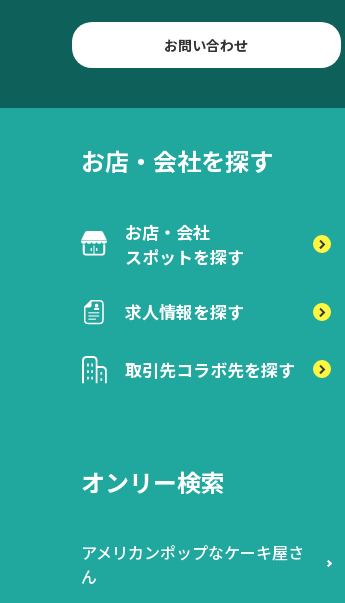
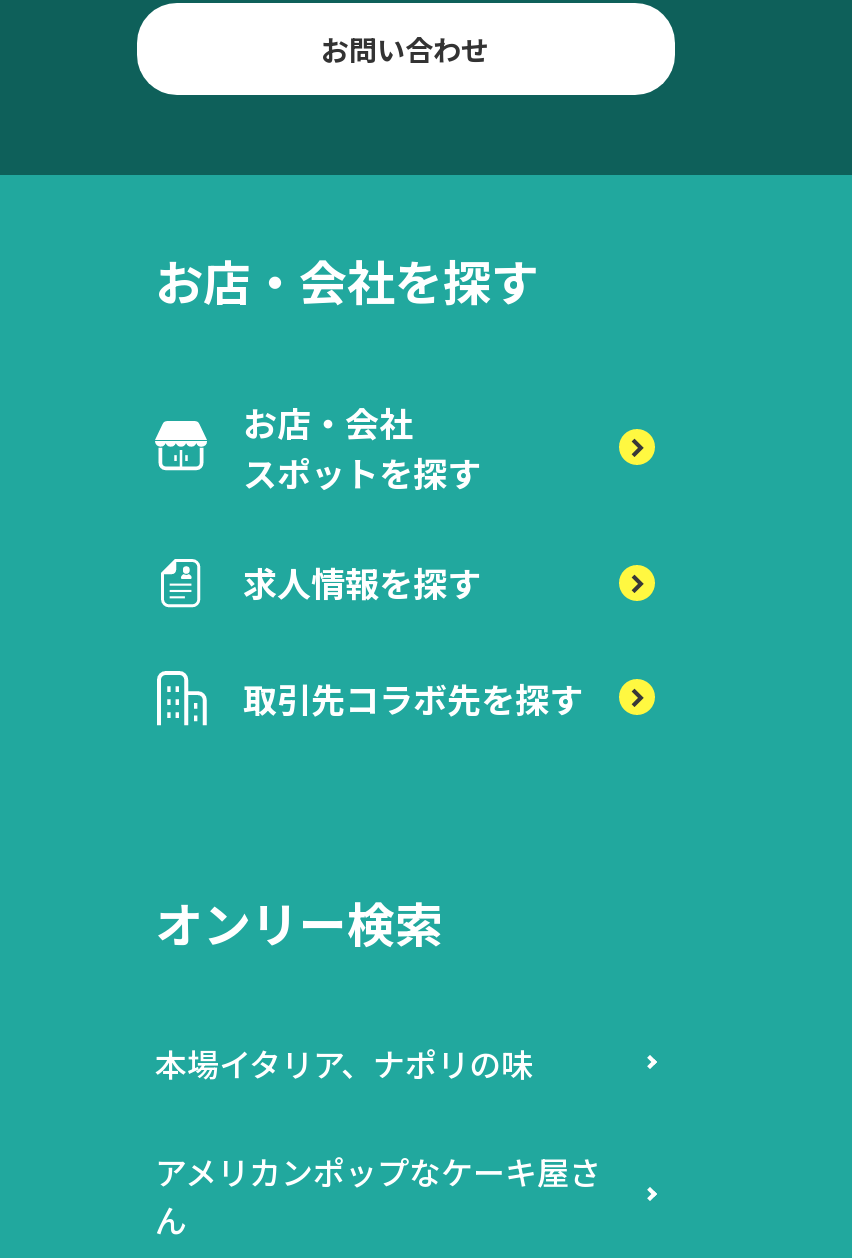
+ 本場イタリア、ナポリの味
